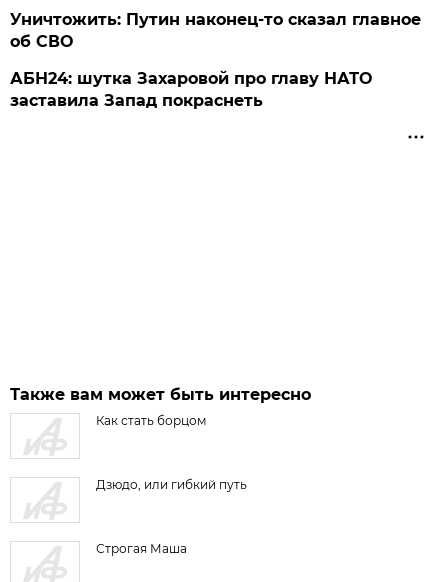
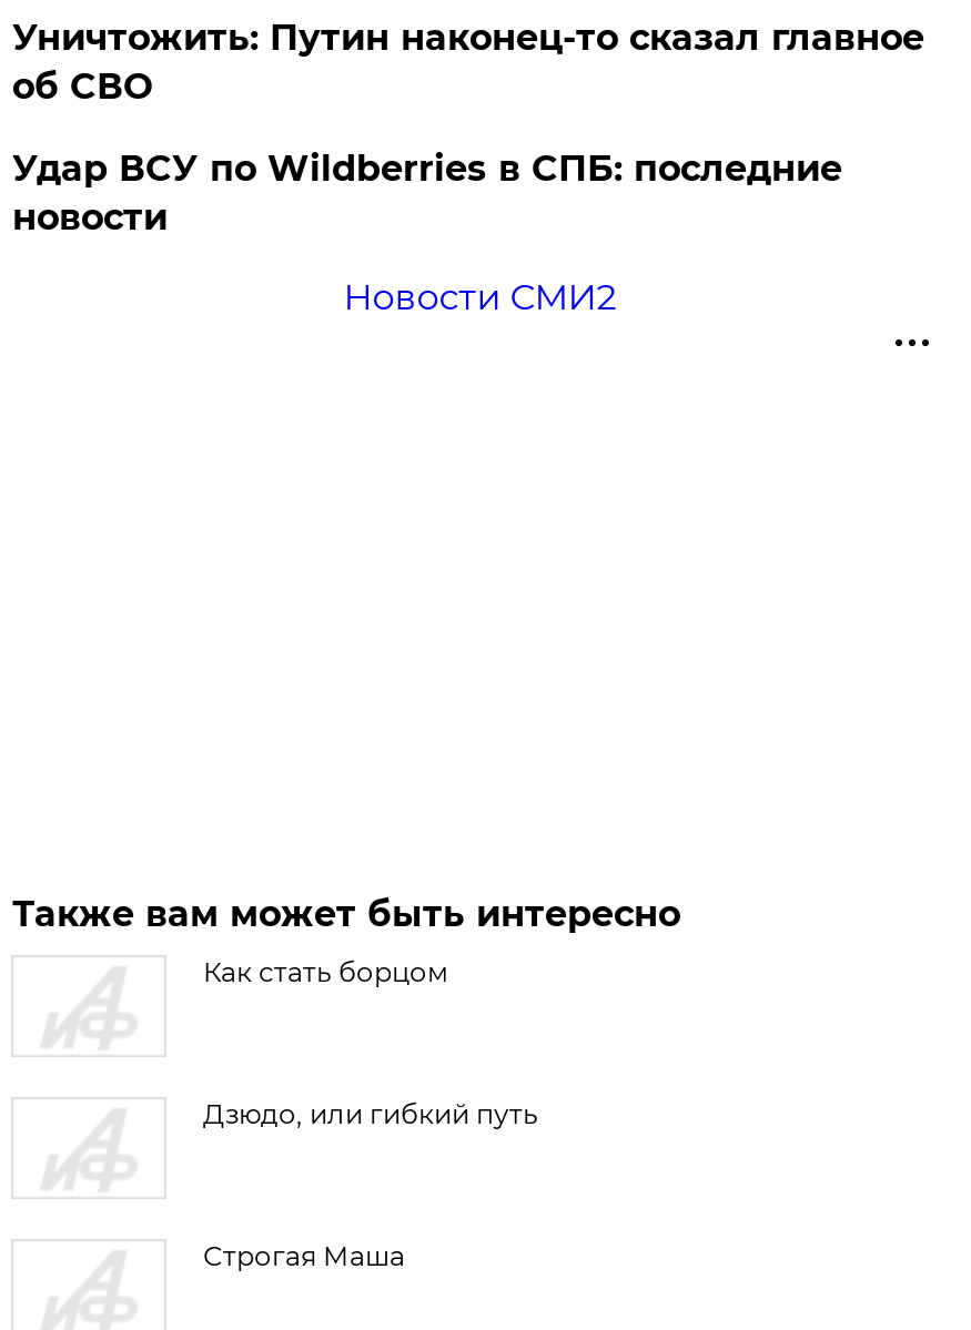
- АБН24: шутка Захаровой про главу НАТО
- заставила Запад покраснеть
+ Удар ВСУ по Wildberries в СПБ: последние
+ новости
+ Новости СМИ2
